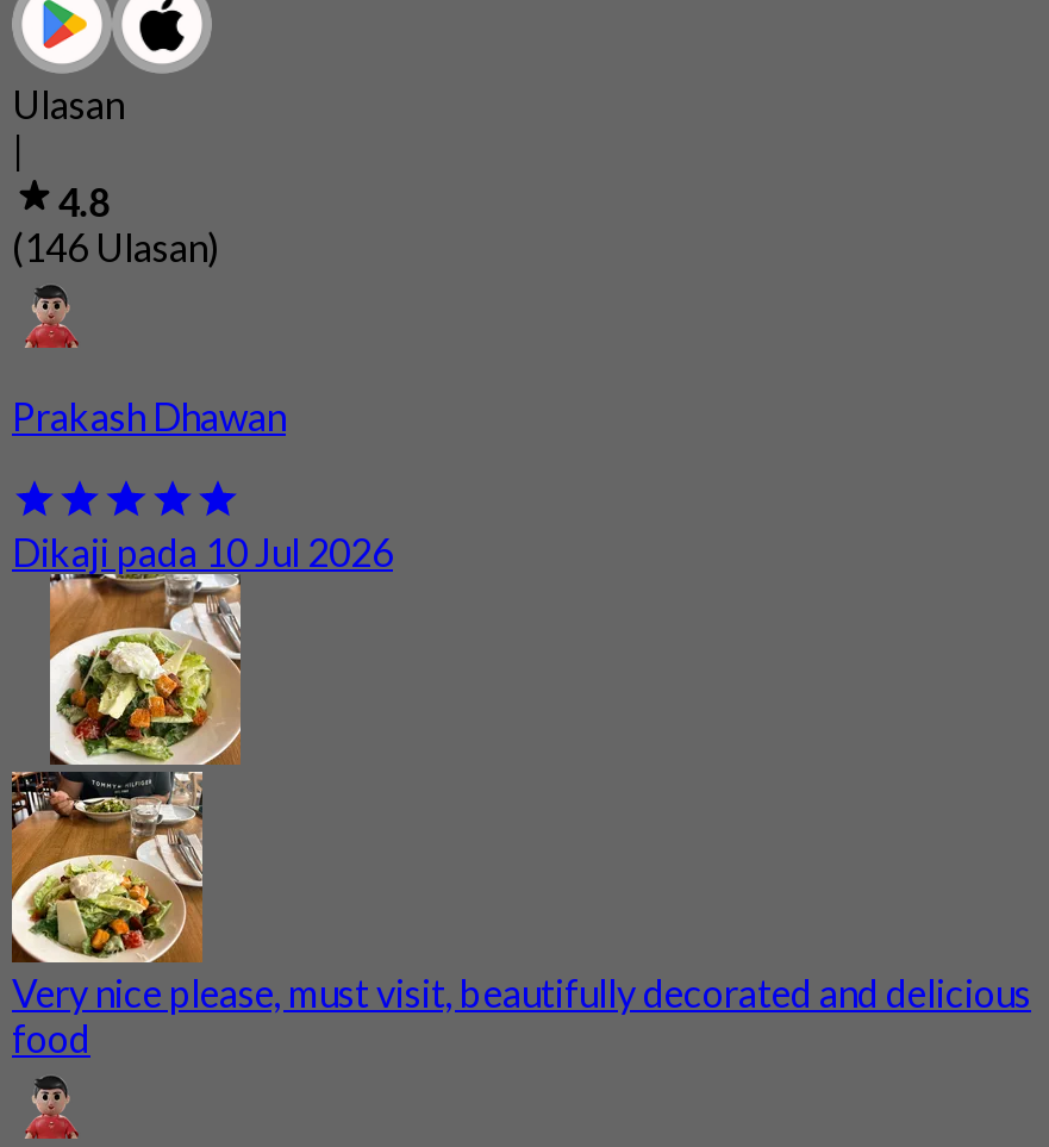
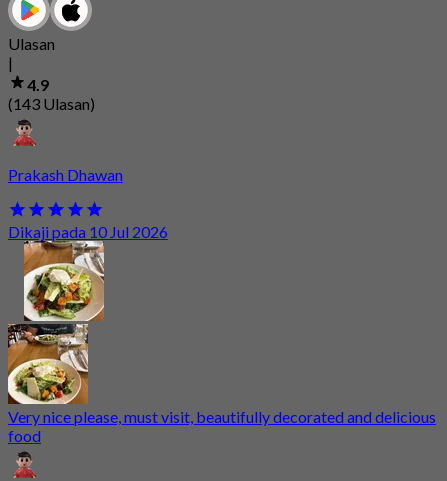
- 4.8
+ 4.9

- (146 Ulasan)
+ (143 Ulasan)
